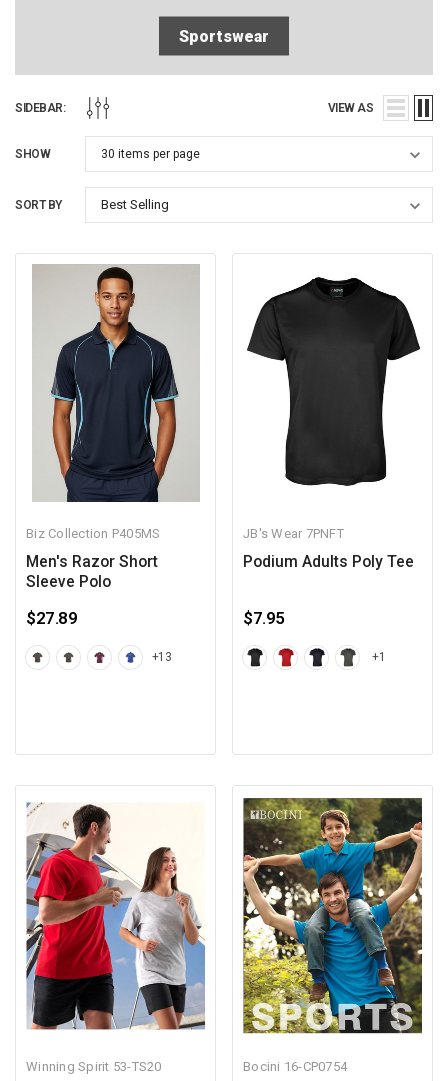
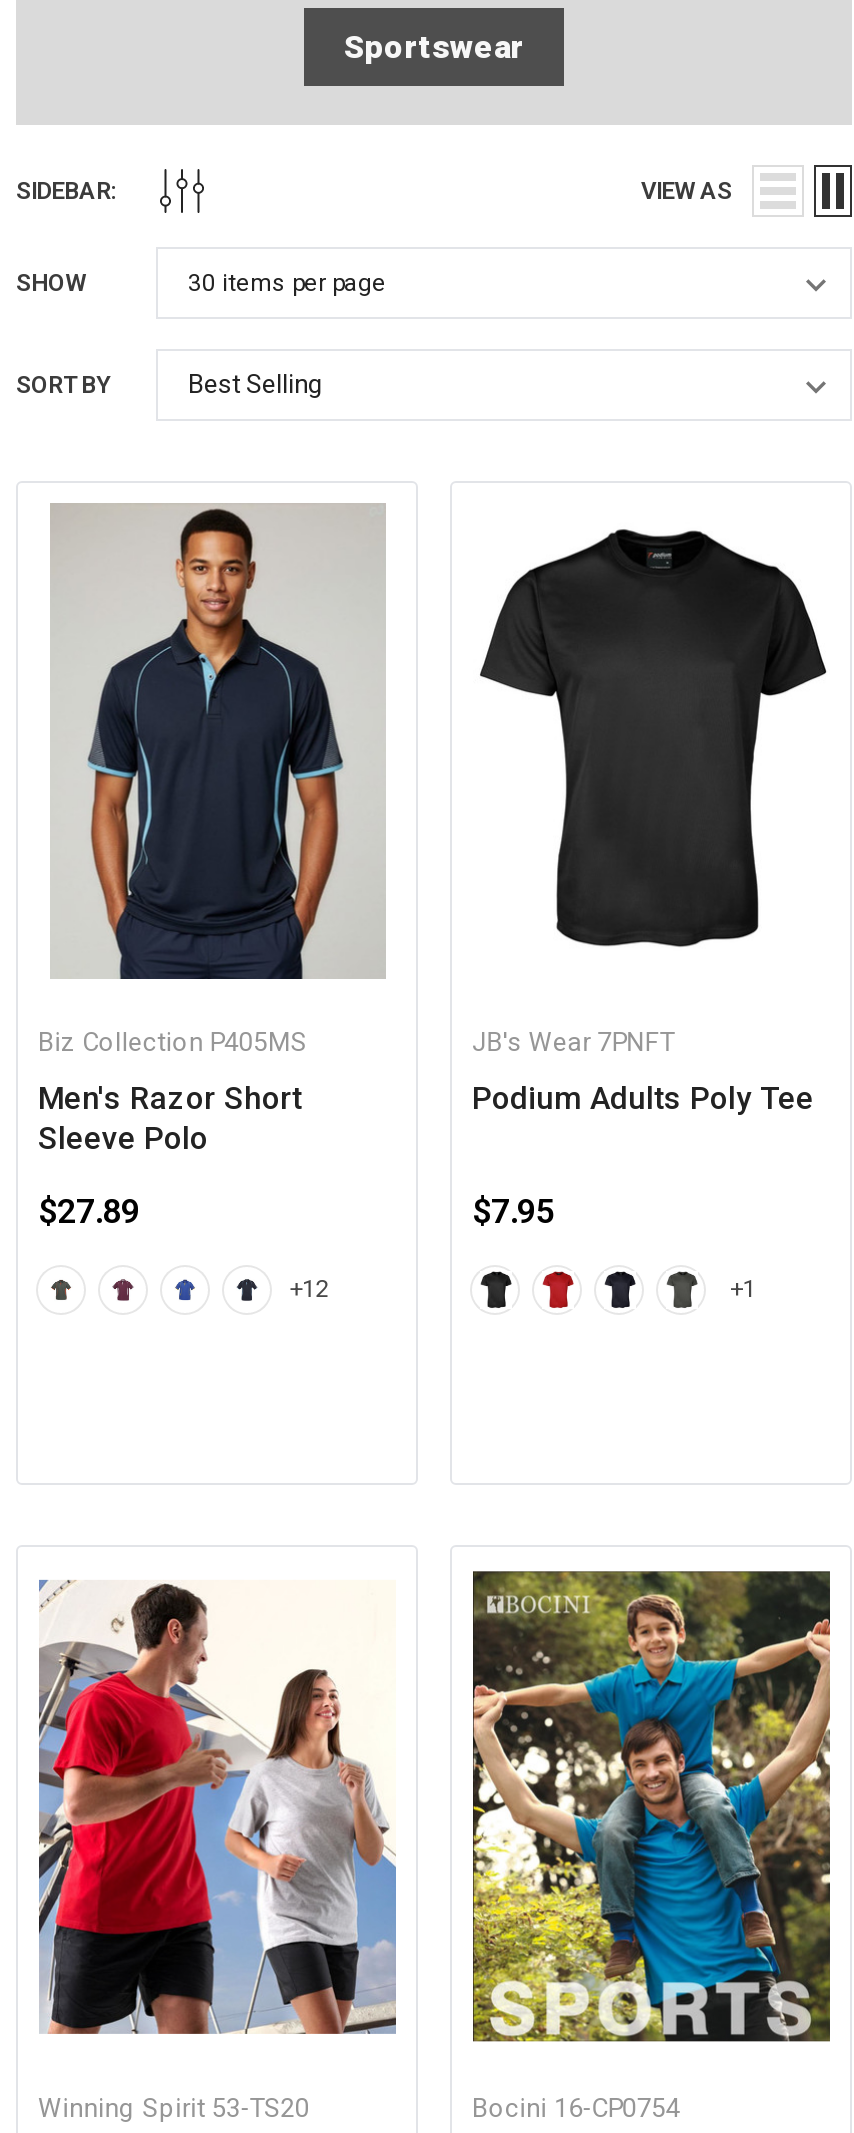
- +13
+ +12
